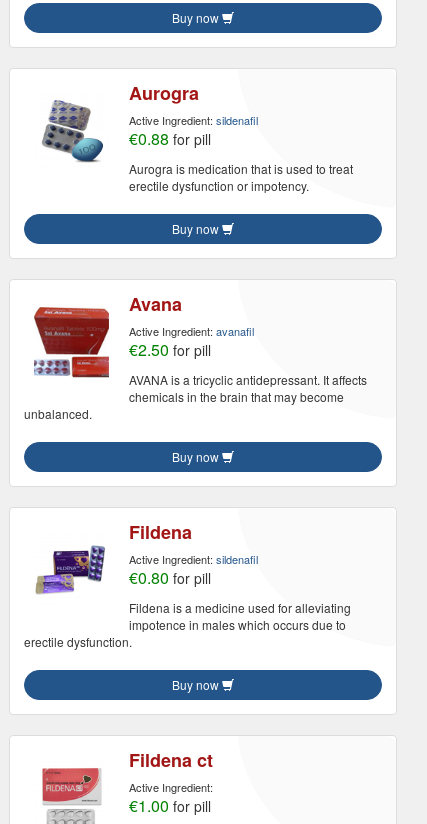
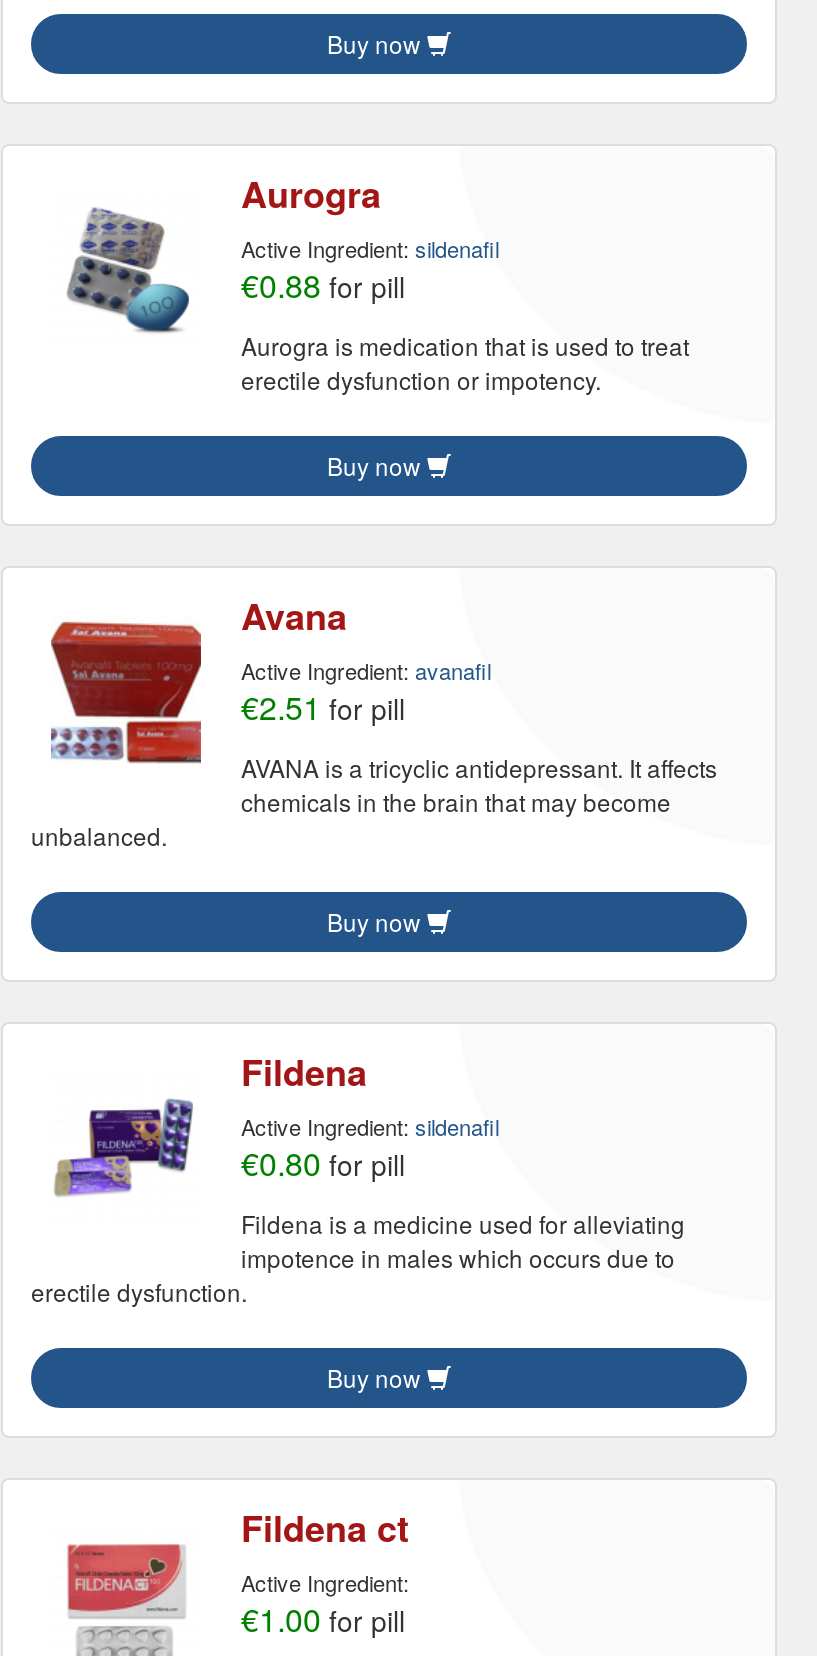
- €2.50 for pill
+ €2.51 for pill
